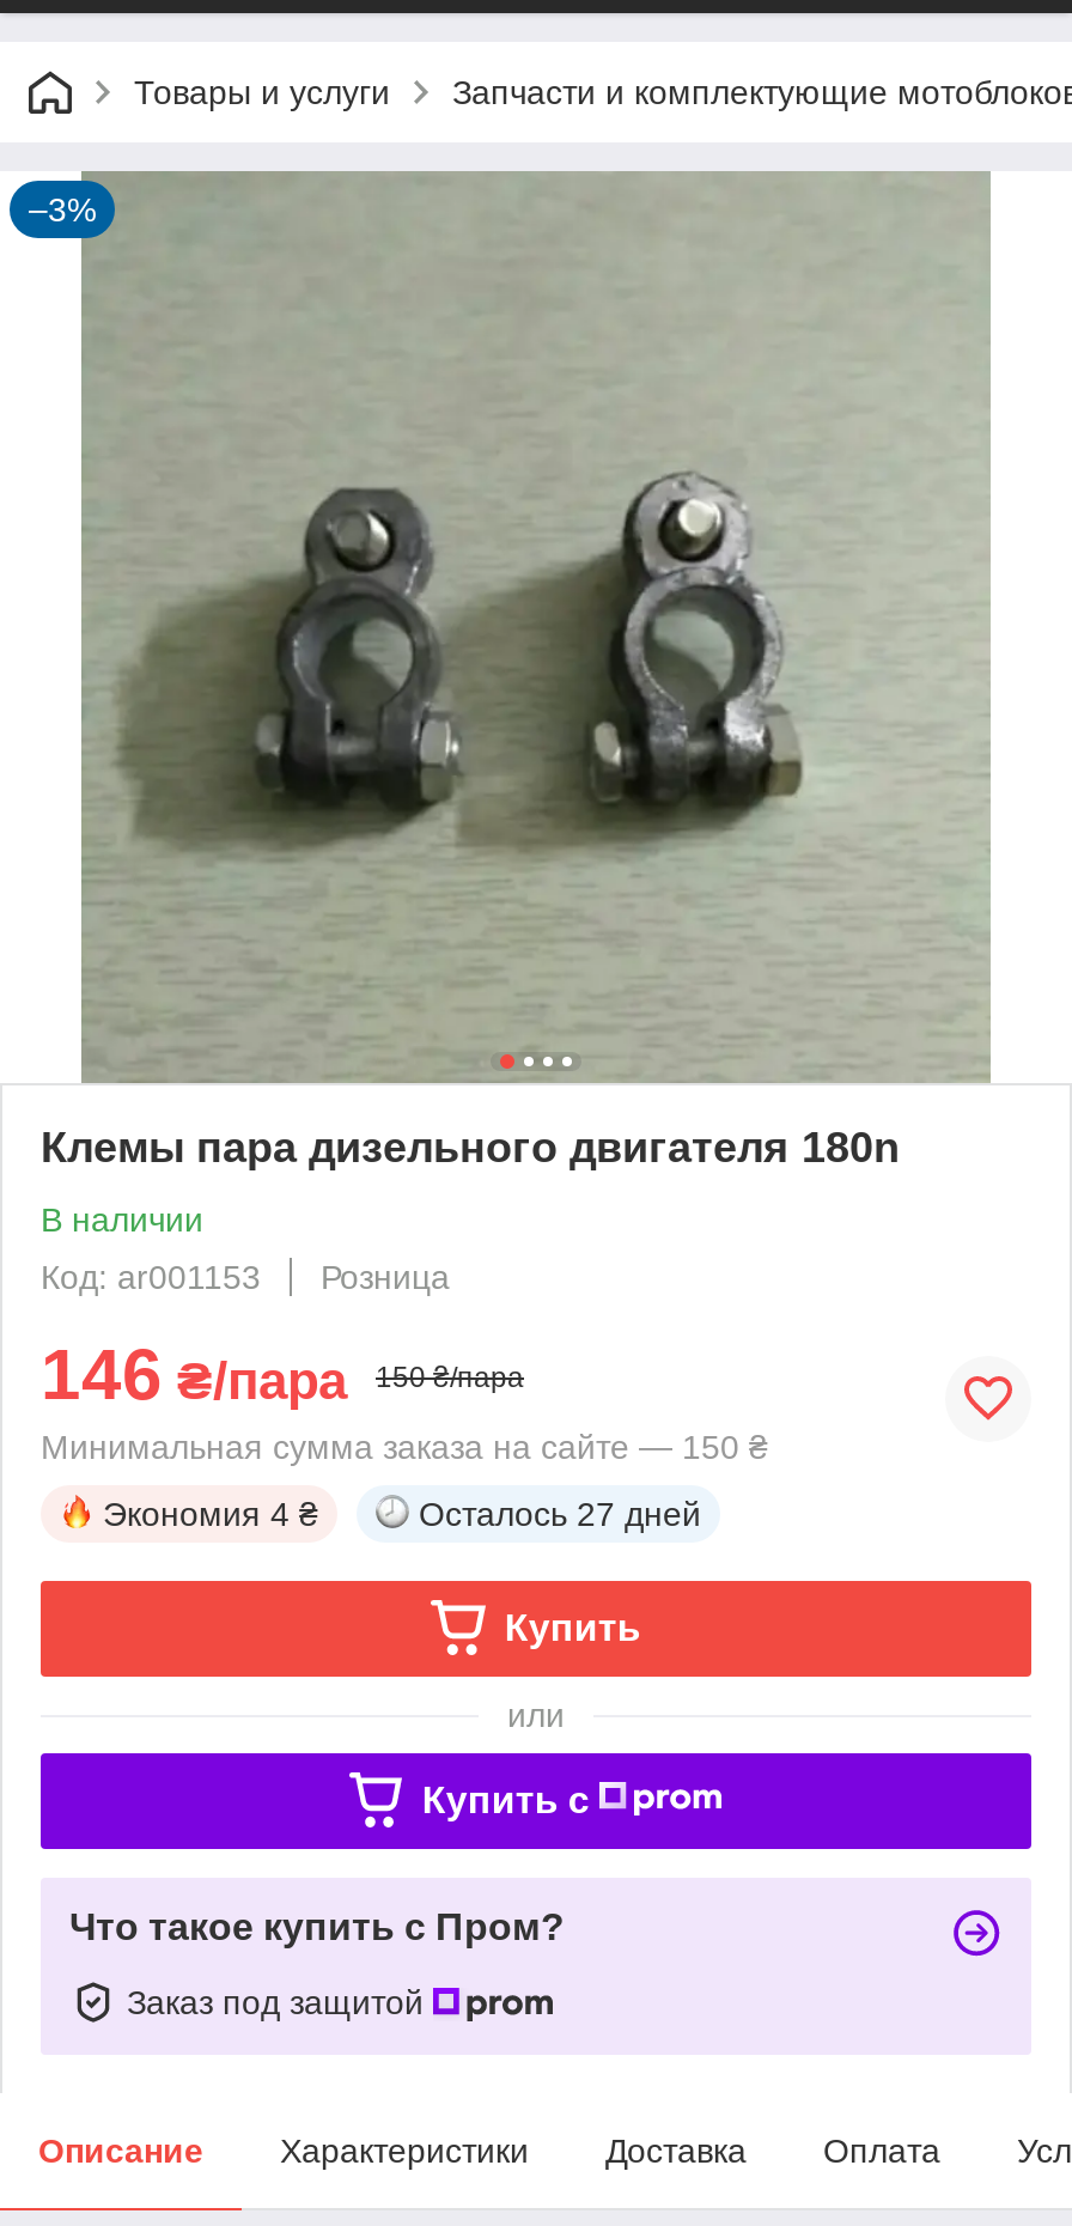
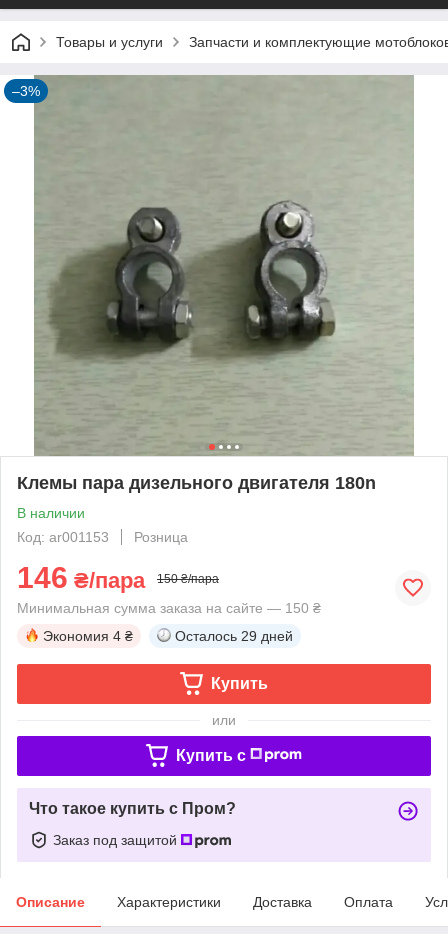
- Осталось 27 дней
+ Осталось 29 дней
